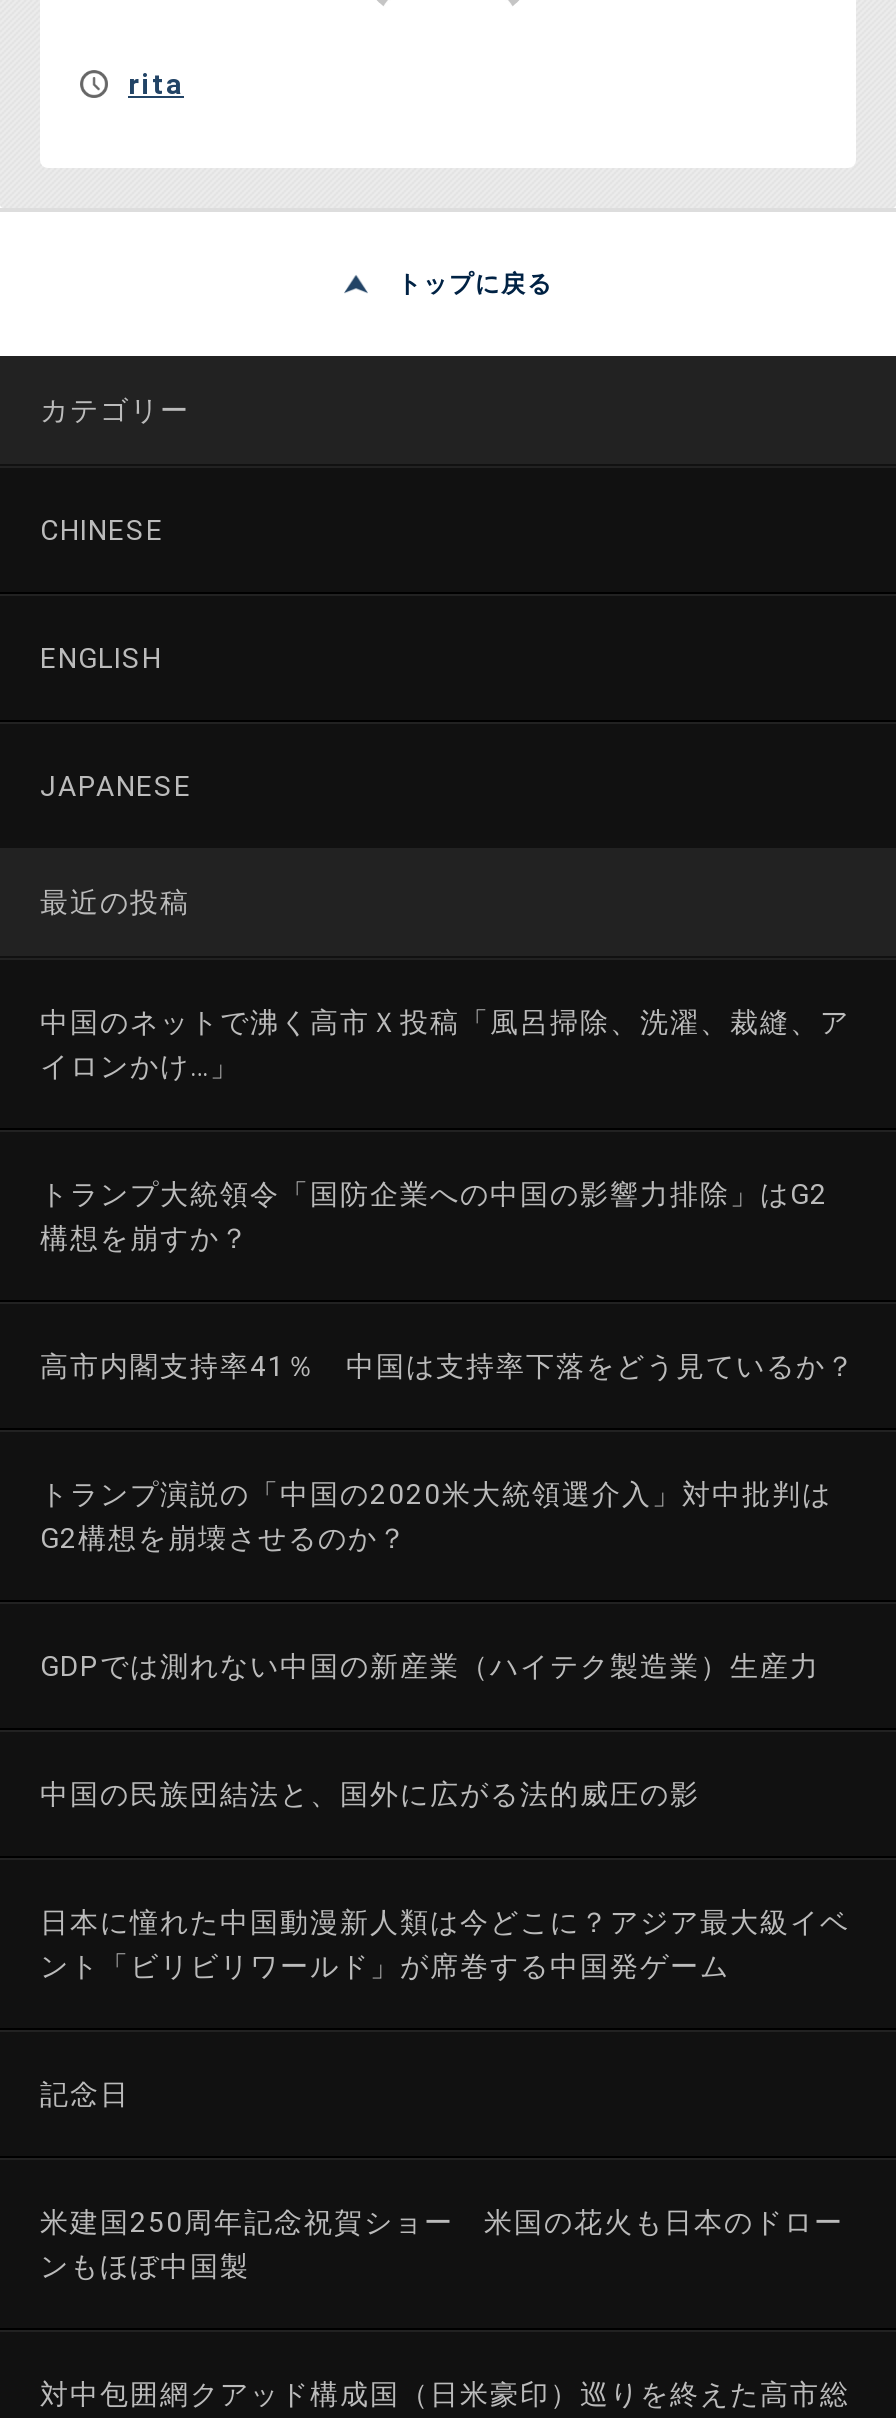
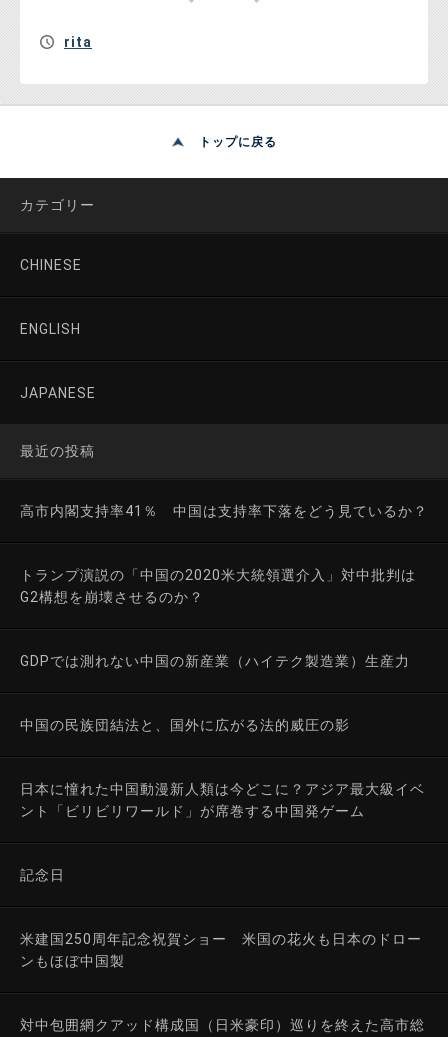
- 中国のネットで沸く高市Ｘ投稿「風呂掃除、洗濯、裁縫、ア
- イロンかけ…」

- トランプ大統領令「国防企業への中国の影響力排除」はG2
- 構想を崩すか？
